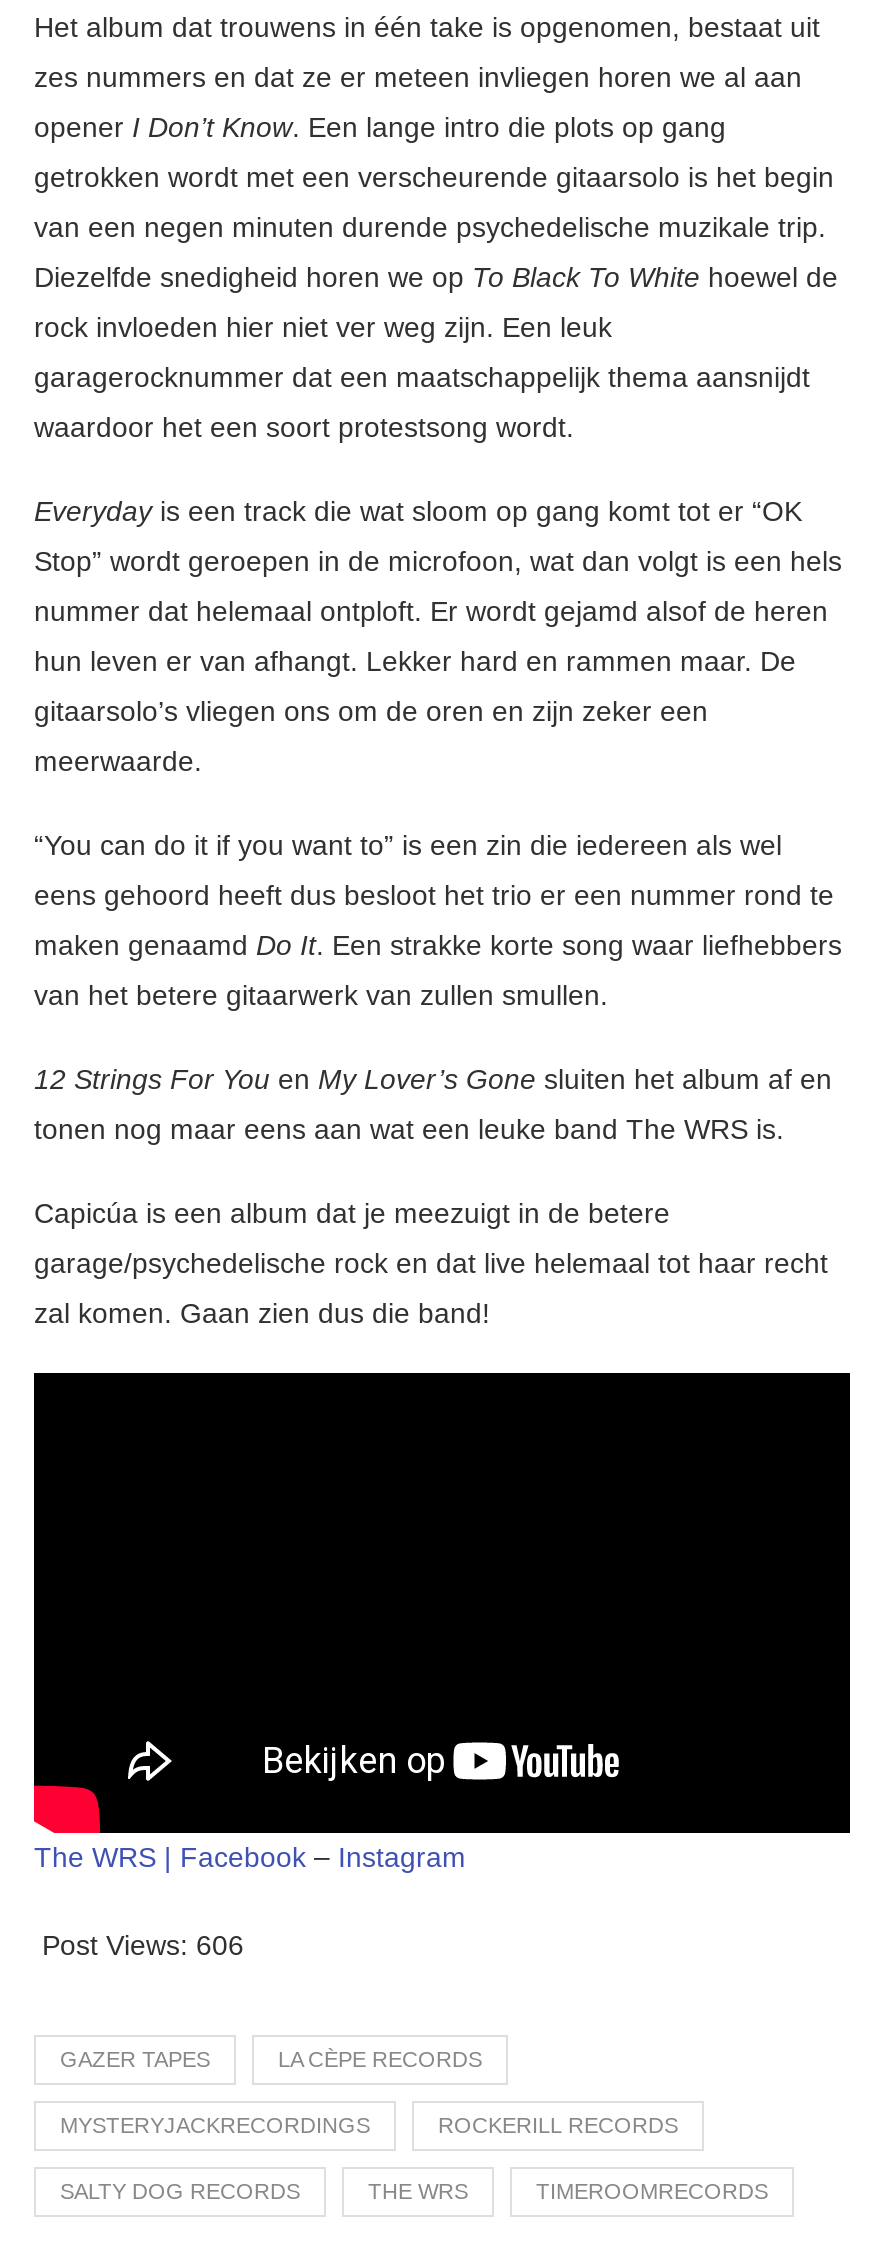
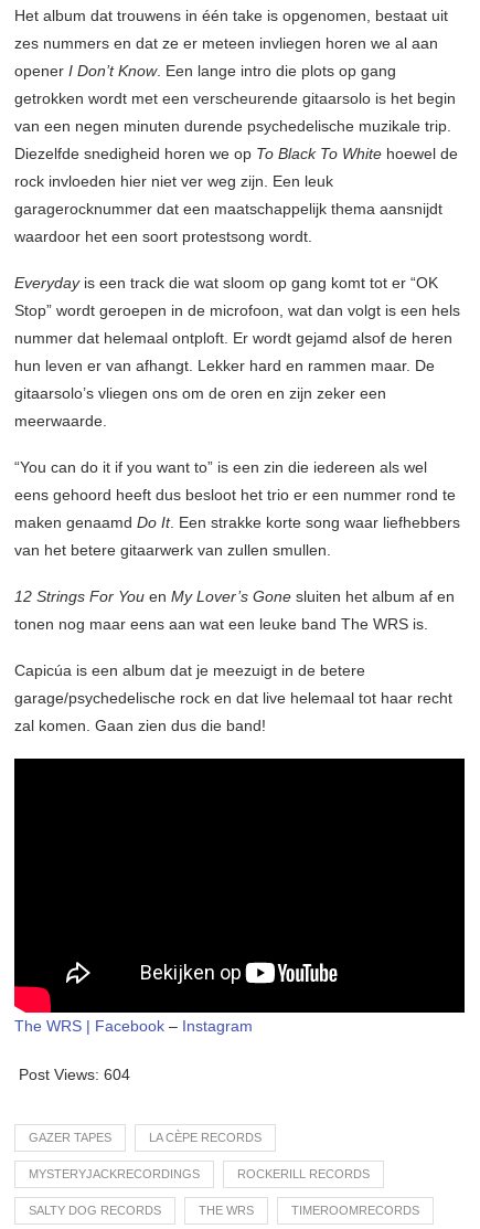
- Post Views: 606
+ Post Views: 604
